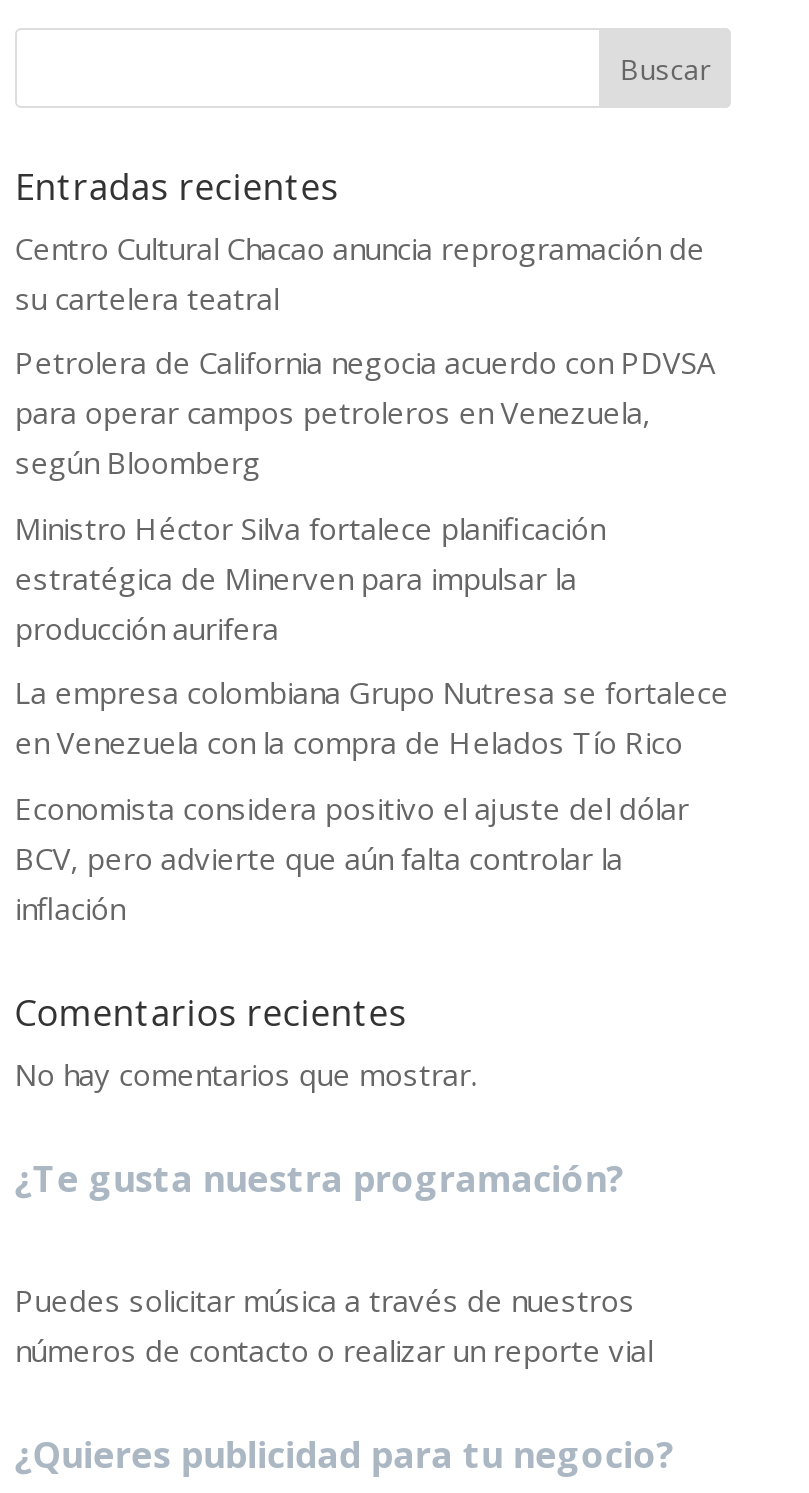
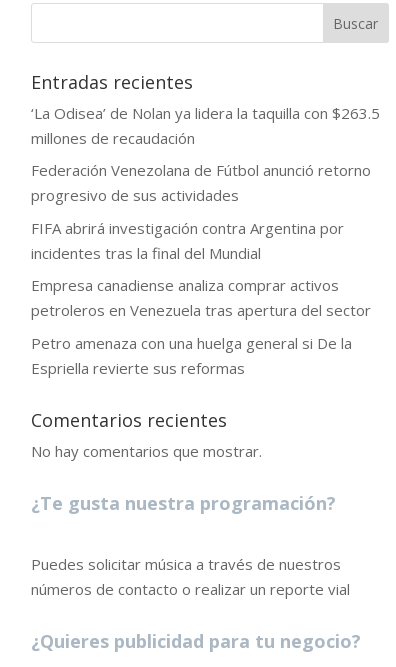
- Centro Cultural Chacao anuncia reprogramación de
- su cartelera teatral
+ ‘La Odisea’ de Nolan ya lidera la taquilla con $263.5
+ millones de recaudación

- Petrolera de California negocia acuerdo con PDVSA
- para operar campos petroleros en Venezuela,
- según Bloomberg
+ Federación Venezolana de Fútbol anunció retorno
+ progresivo de sus actividades

- Ministro Héctor Silva fortalece planificación
- estratégica de Minerven para impulsar la
- producción aurifera
+ FIFA abrirá investigación contra Argentina por
+ incidentes tras la final del Mundial

- La empresa colombiana Grupo Nutresa se fortalece
- en Venezuela con la compra de Helados Tío Rico
+ Empresa canadiense analiza comprar activos
+ petroleros en Venezuela tras apertura del sector

- Economista considera positivo el ajuste del dólar
- BCV, pero advierte que aún falta controlar la
- inflación
+ Petro amenaza con una huelga general si De la
+ Espriella revierte sus reformas
